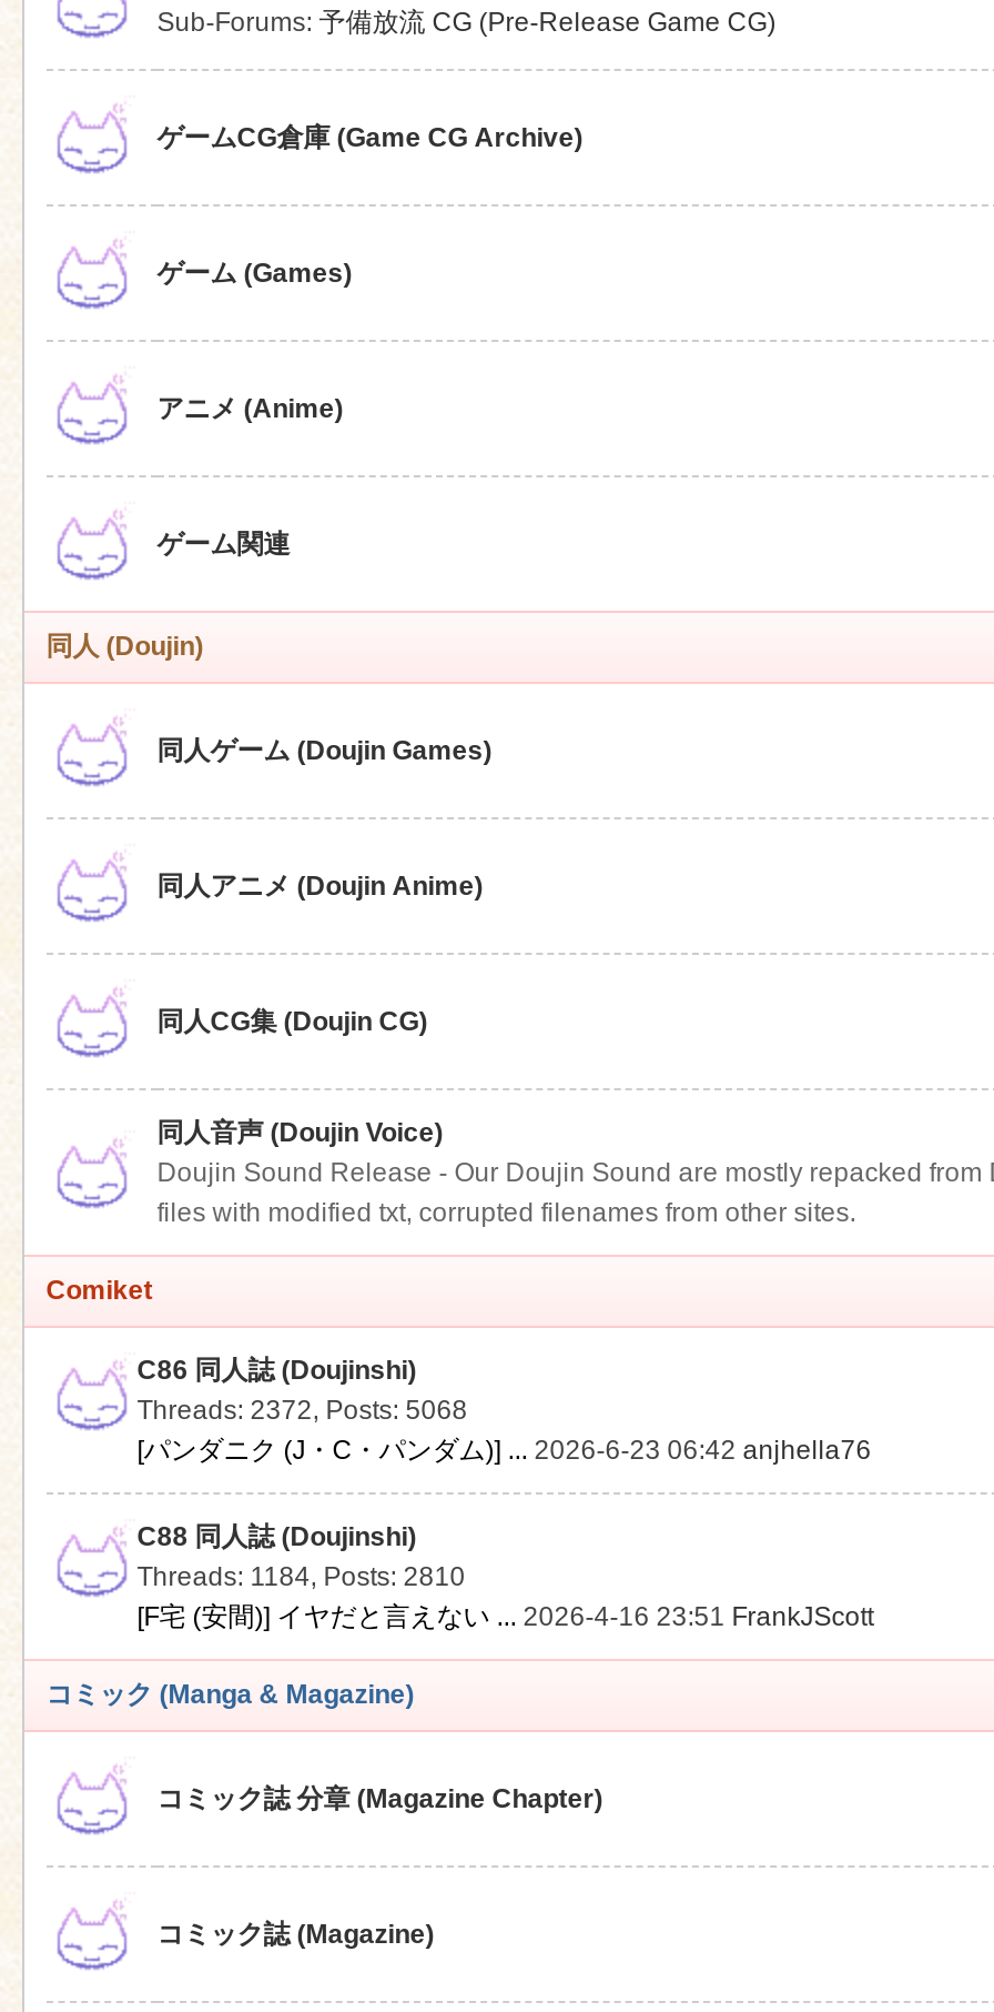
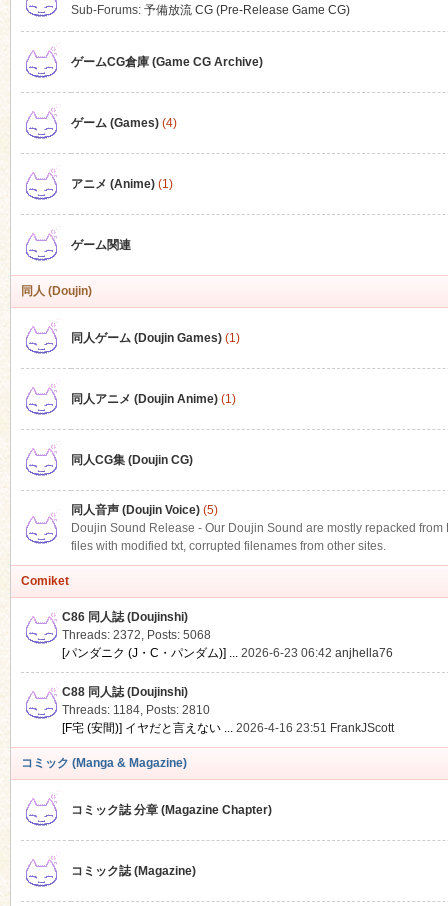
- ゲーム (Games)
+ ゲーム (Games) (4)

- アニメ (Anime)
+ アニメ (Anime) (1)

- 同人ゲーム (Doujin Games)
+ 同人ゲーム (Doujin Games) (1)

- 同人アニメ (Doujin Anime)
+ 同人アニメ (Doujin Anime) (1)

- 同人音声 (Doujin Voice)
+ 同人音声 (Doujin Voice) (5)
